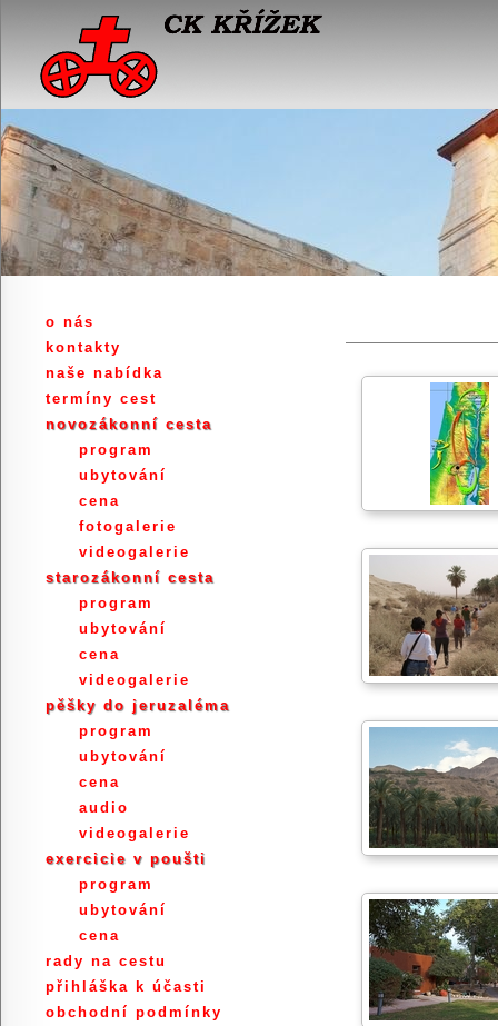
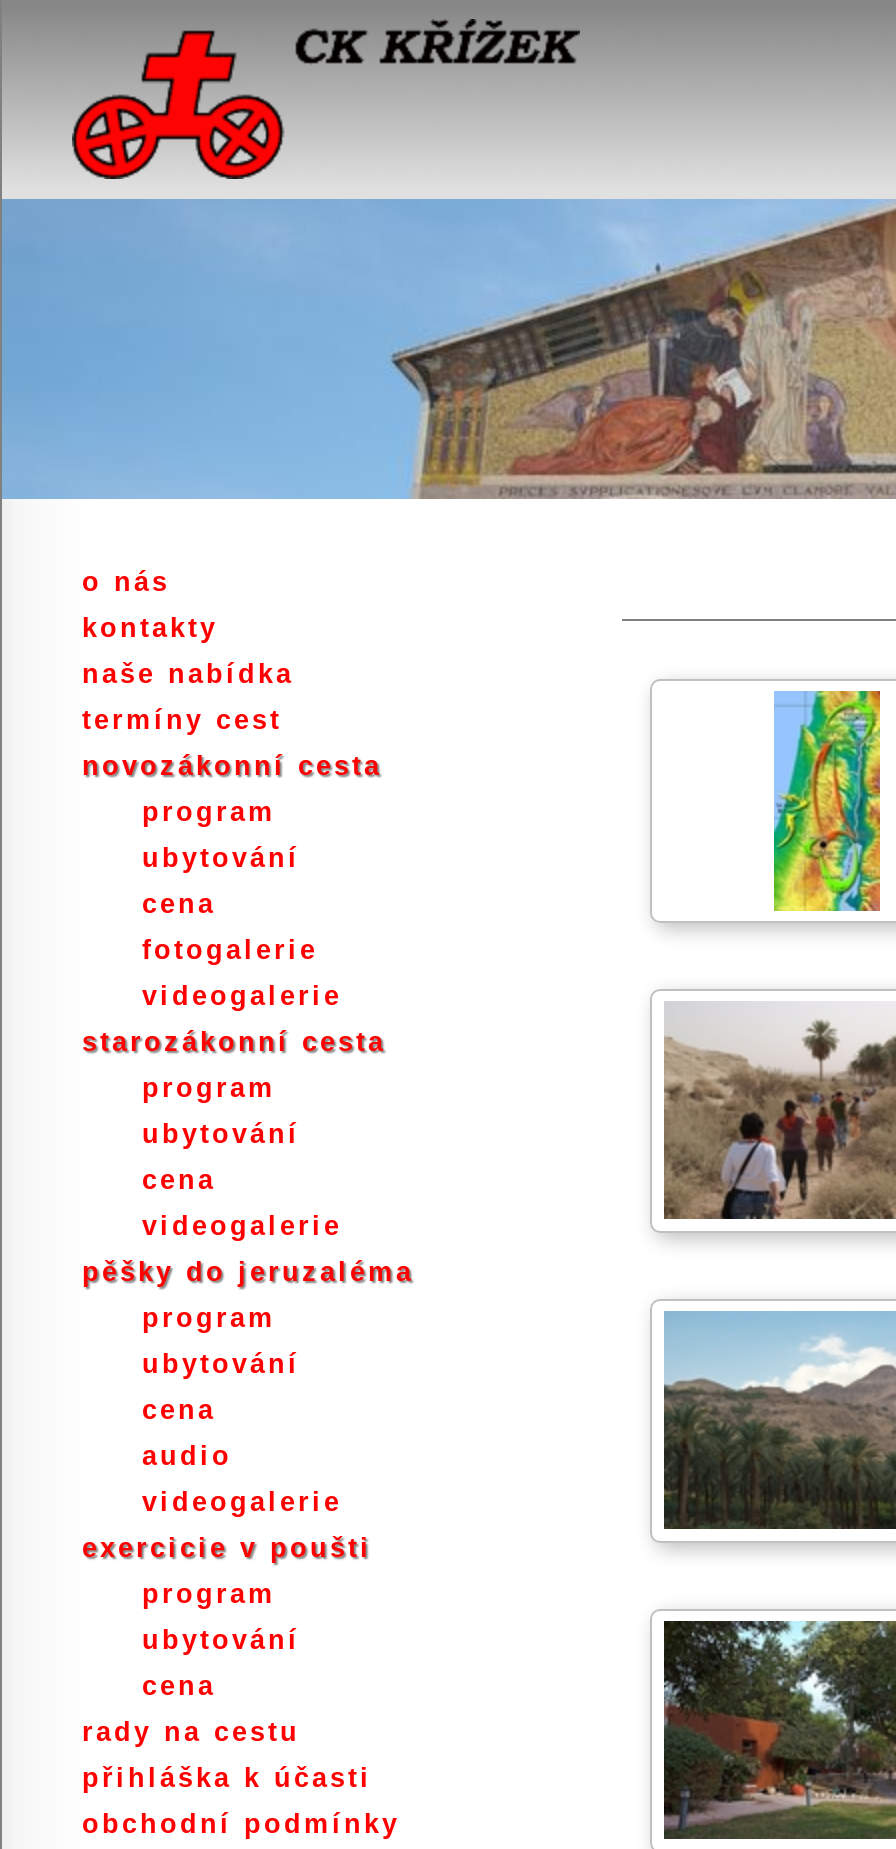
- [image]
+ [image]
